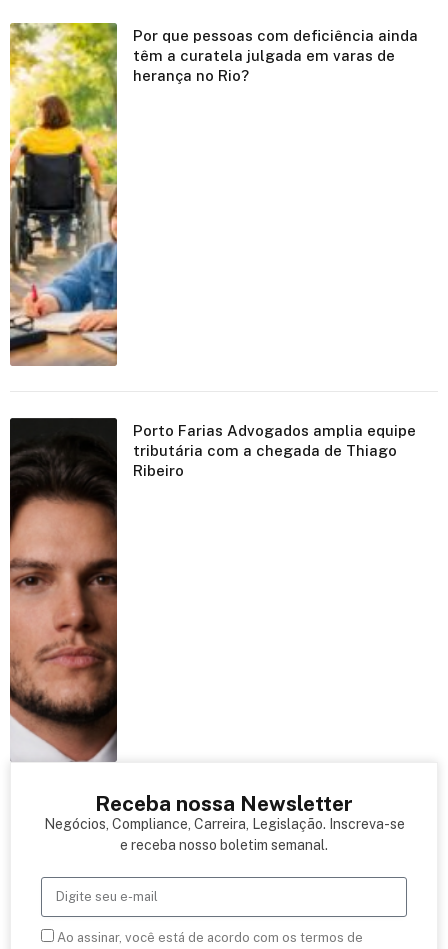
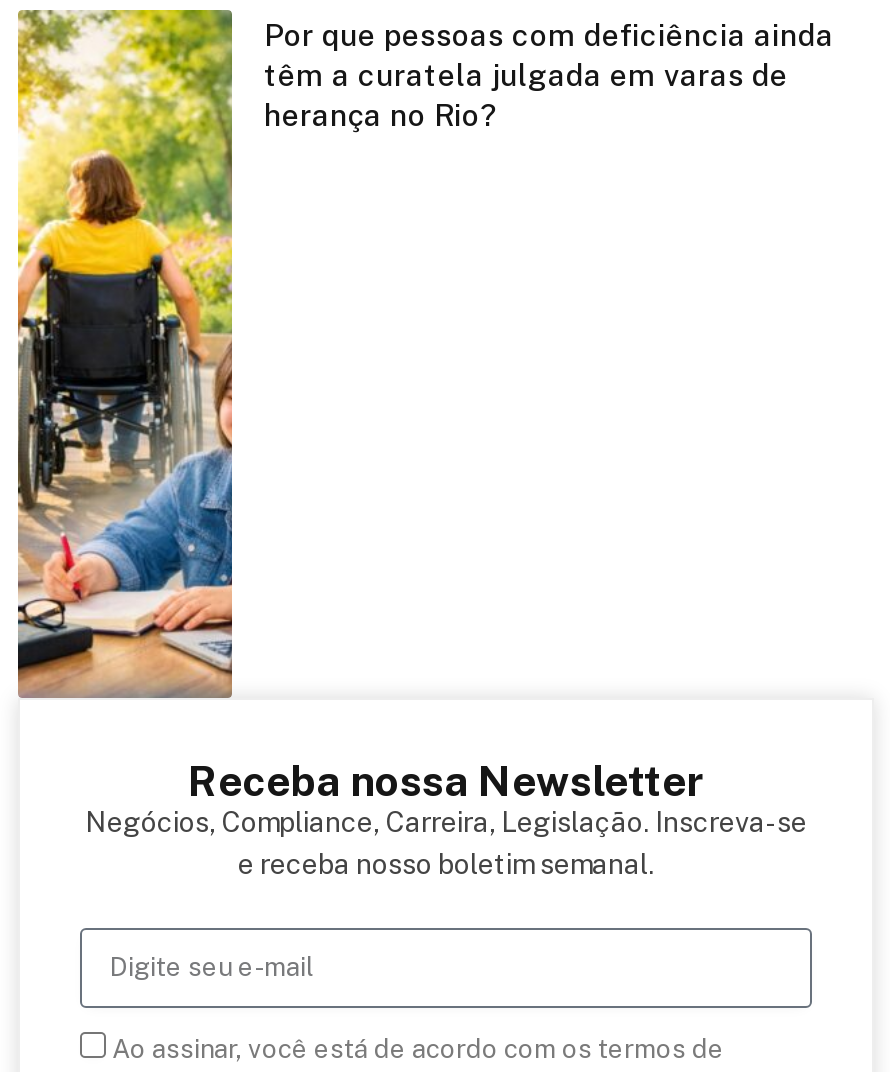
- [image]
- Porto Farias Advogados amplia equipe
- tributária com a chegada de Thiago
- Ribeiro
